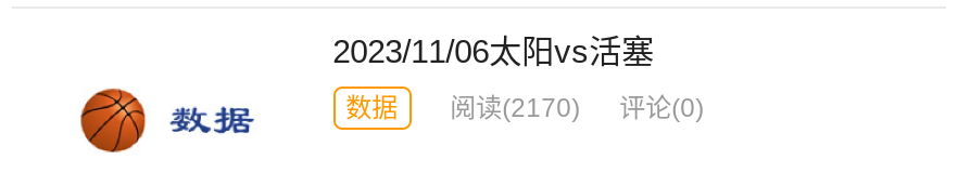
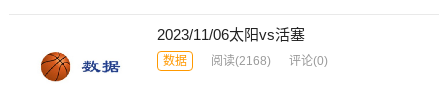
- 数据 阅读(2170) 评论(0)
+ 数据 阅读(2168) 评论(0)
